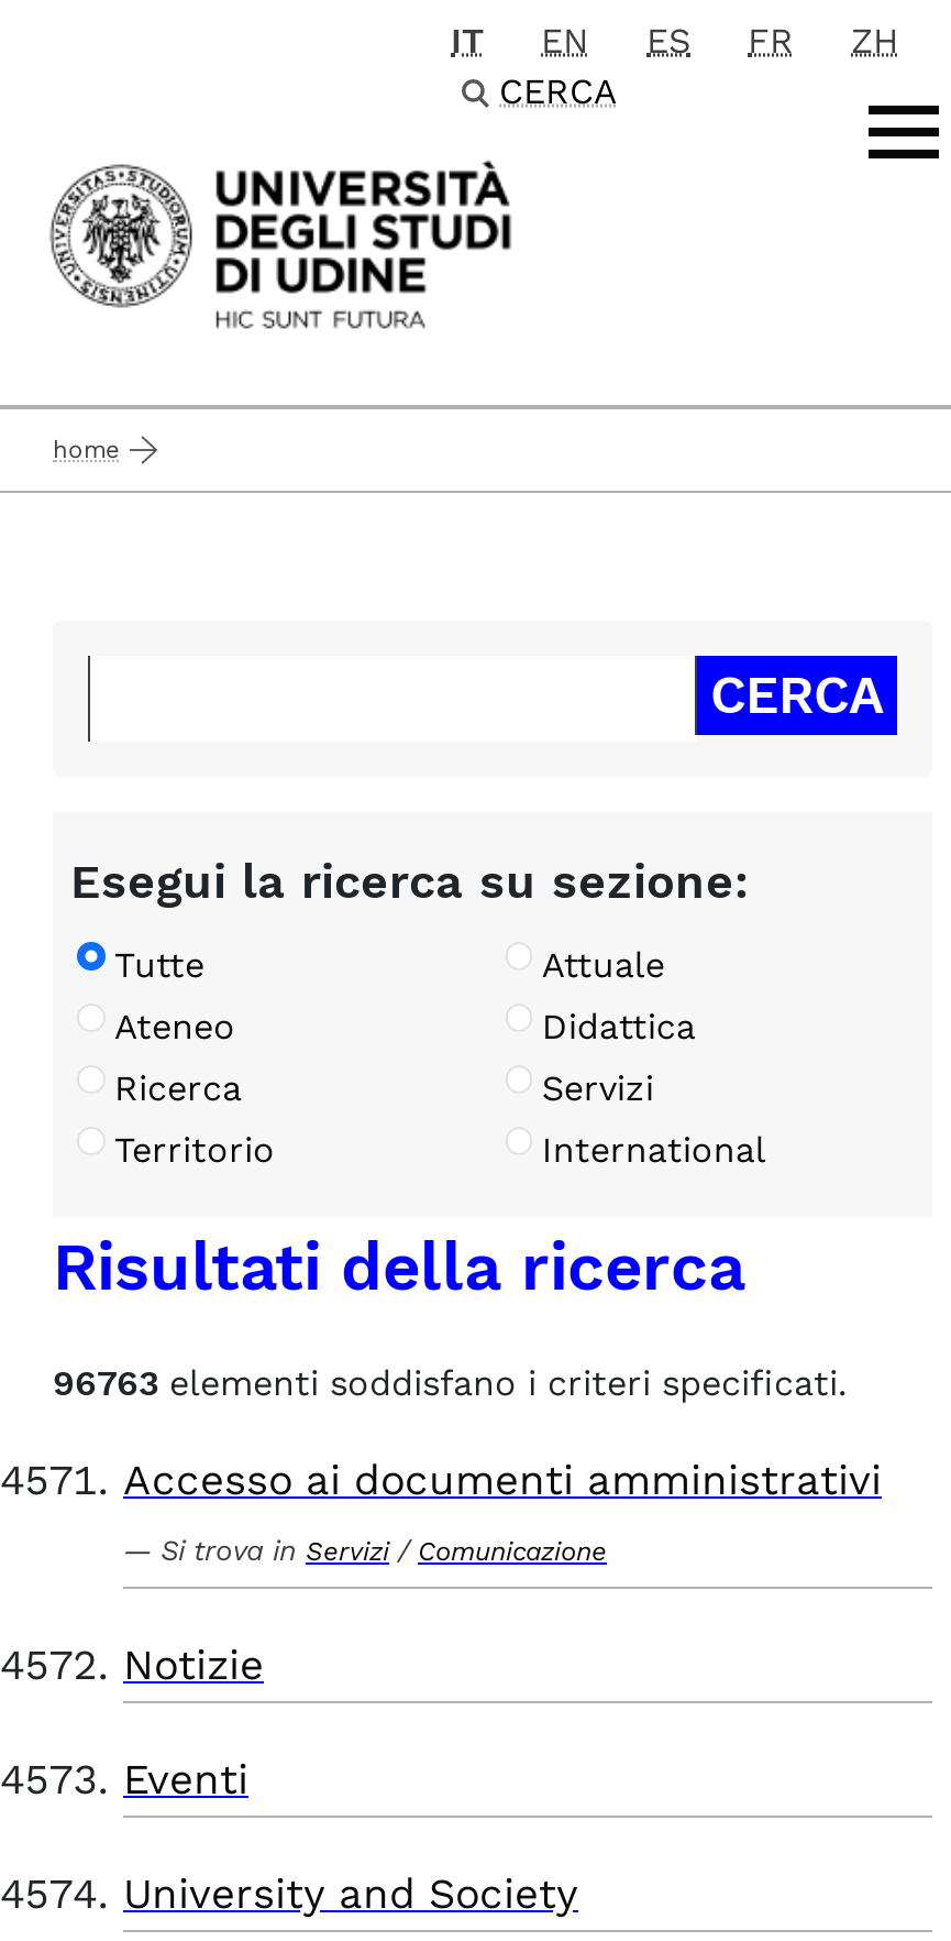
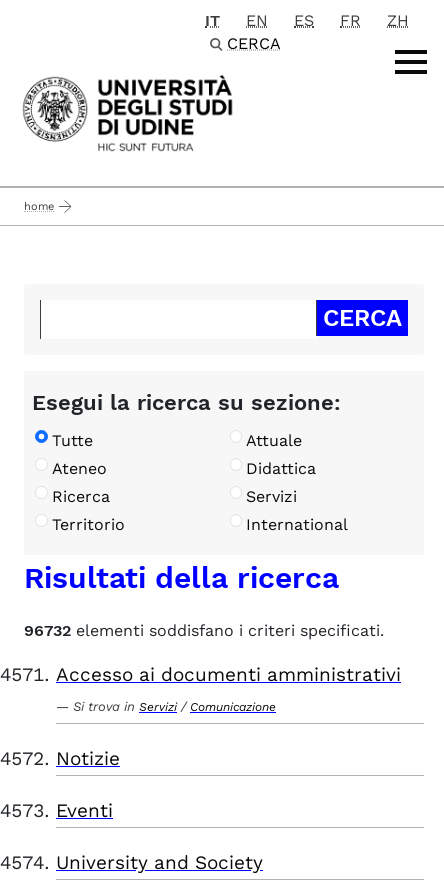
- 96763 elementi soddisfano i criteri specificati.
+ 96732 elementi soddisfano i criteri specificati.
